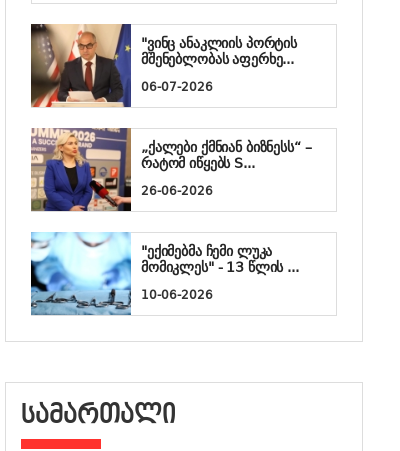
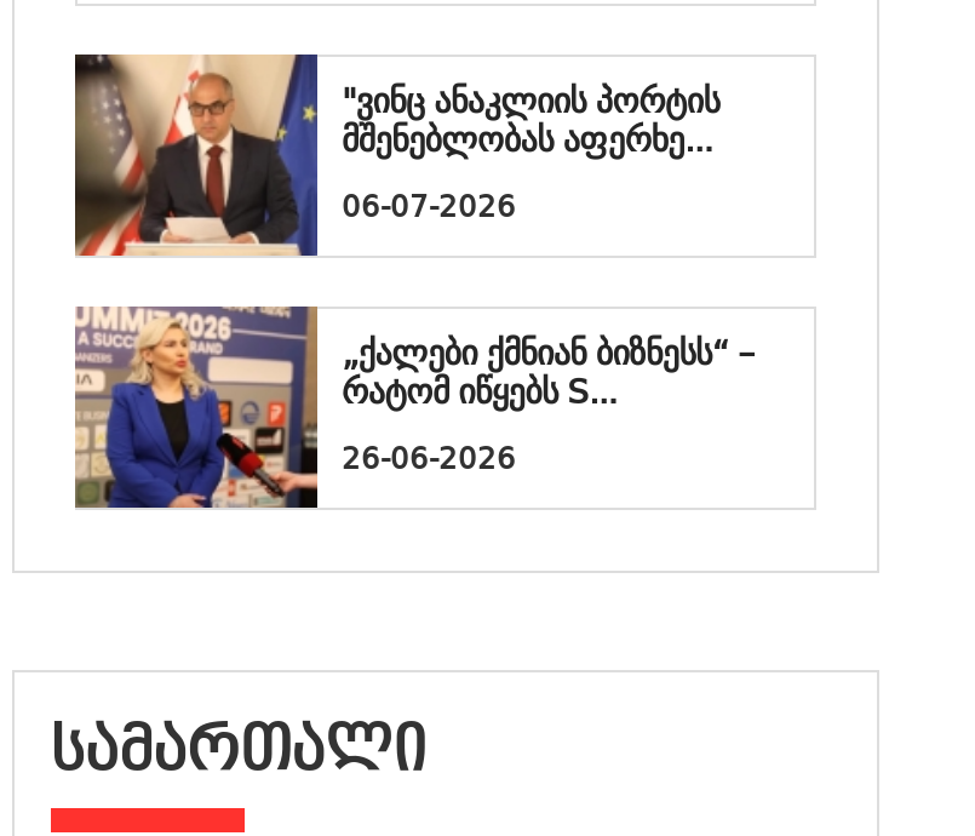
- [image]
- "ექიმებმა ჩემი ლუკა
- მომიკლეს" - 13 წლის ...
- 10-06-2026
